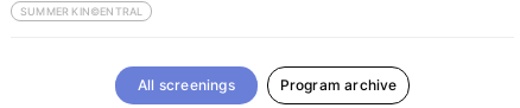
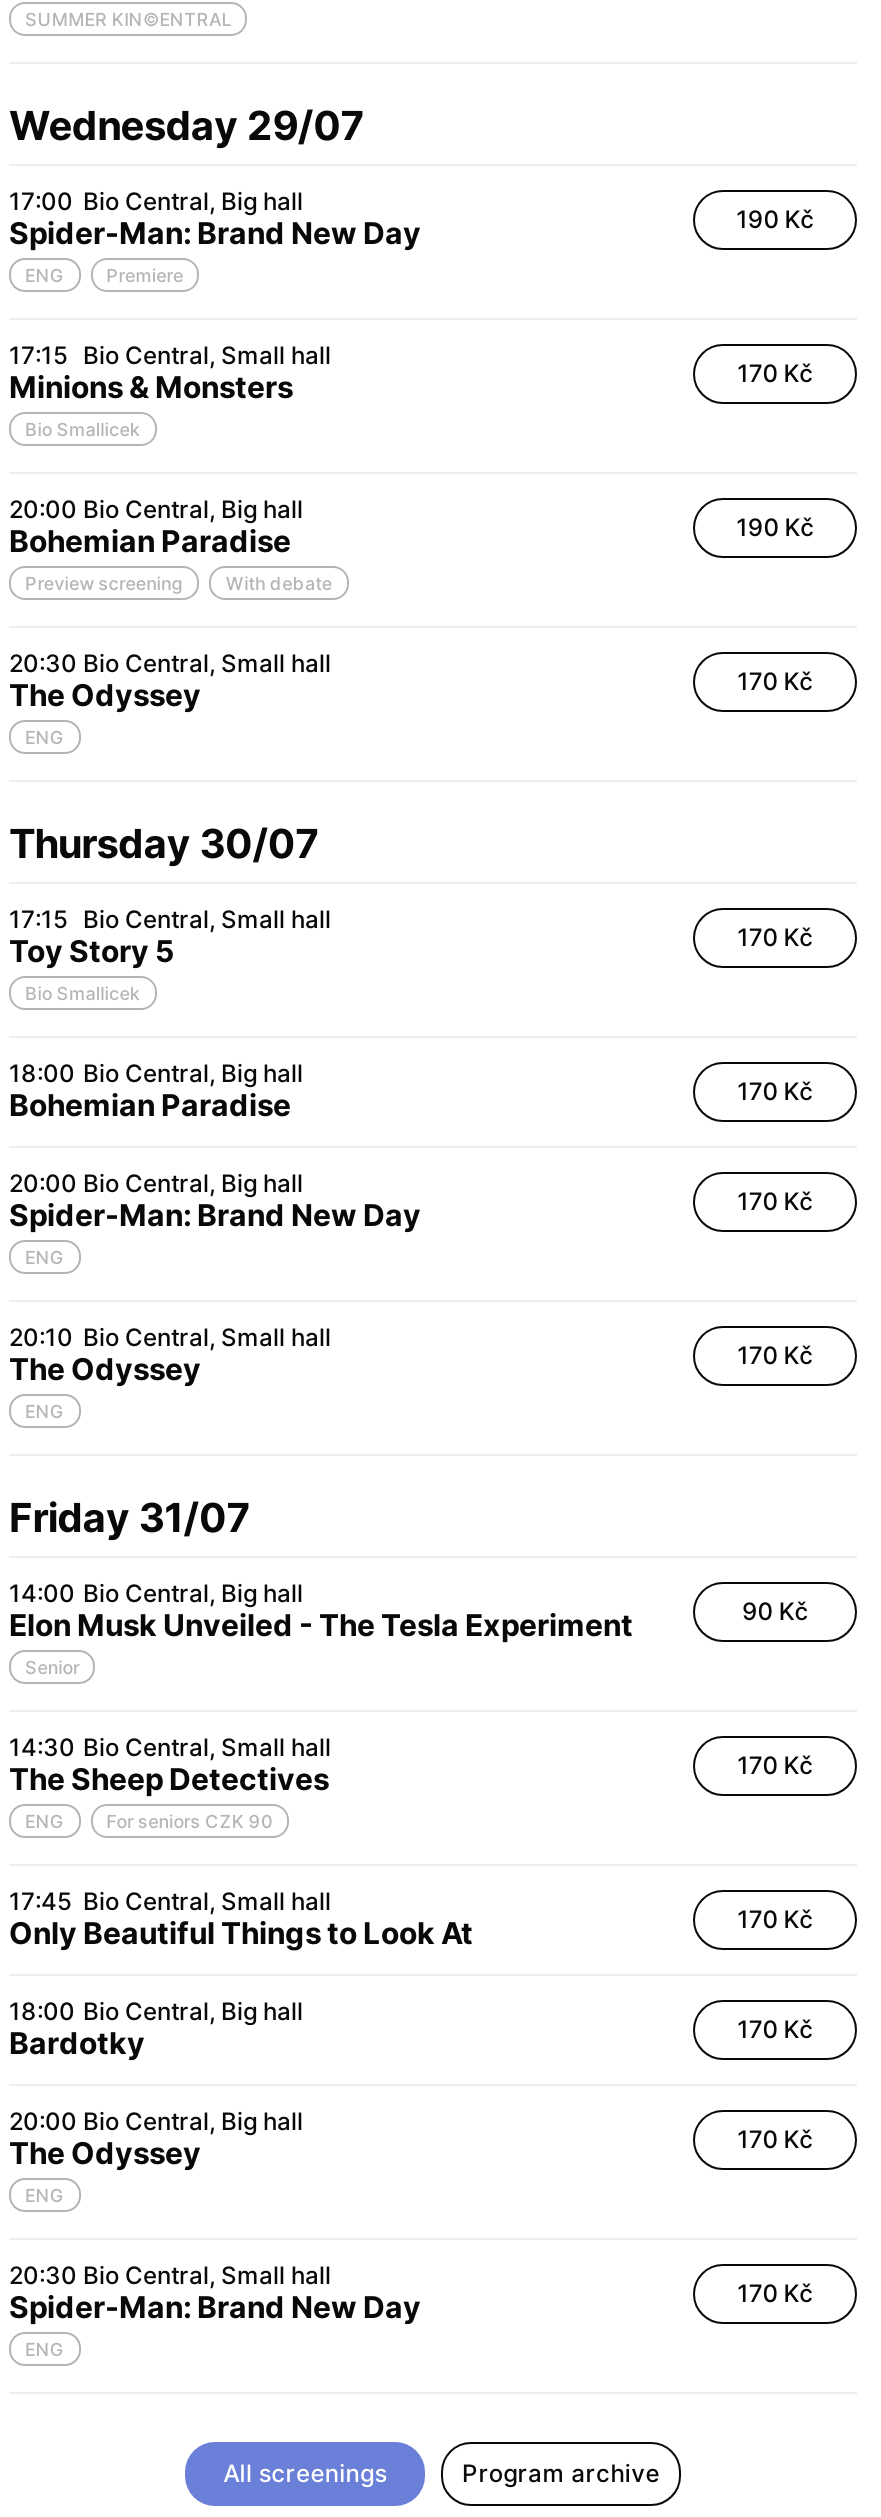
+ Wednesday 29/07
+ 17:00 Bio Central Big hall
+ Spider-Man: Brand New Day
+ ENG
+ Premiere

+ 17:15 Bio Central Small hall
+ Minions & Monsters
+ Bio Smallicek

+ 20:00 Bio Central Big hall
+ Bohemian Paradise
+ Preview screening
+ With debate

+ 20:30 Bio Central Small hall
+ The Odyssey
+ ENG

+ Thursday 30/07
+ 17:15 Bio Central Small hall
+ Toy Story 5
+ Bio Smallicek

+ 18:00 Bio Central Big hall
+ Bohemian Paradise
+ 170 Kč
+ 20:00 Bio Central Big hall
+ Spider-Man: Brand New Day
+ ENG

+ 20:10 Bio Central Small hall
+ The Odyssey
+ ENG

+ Friday 31/07
+ 14:00 Bio Central Big hall
+ Elon Musk Unveiled - The Tesla Experiment
+ Senior

+ 14:30 Bio Central Small hall
+ The Sheep Detectives
+ ENG
+ For seniors CZK 90

+ 17:45 Bio Central Small hall
+ Only Beautiful Things to Look At
+ 170 Kč
+ 18:00 Bio Central Big hall
+ Bardotky
+ 170 Kč
+ 20:00 Bio Central Big hall
+ The Odyssey
+ ENG

+ 20:30 Bio Central Small hall
+ Spider-Man: Brand New Day
+ ENG

+ 190 Kč

+ 190 Kč

+ 170 Kč

+ 170 Kč

+ 170 Kč

+ 170 Kč

+ 170 Kč

+ 170 Kč

+ 170 Kč

+ 170 Kč

+ 90 Kč
